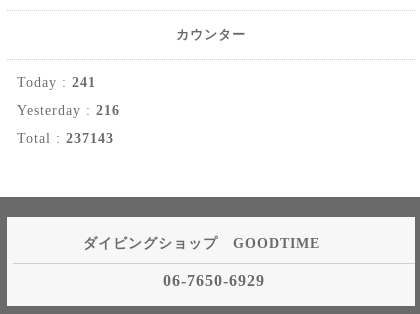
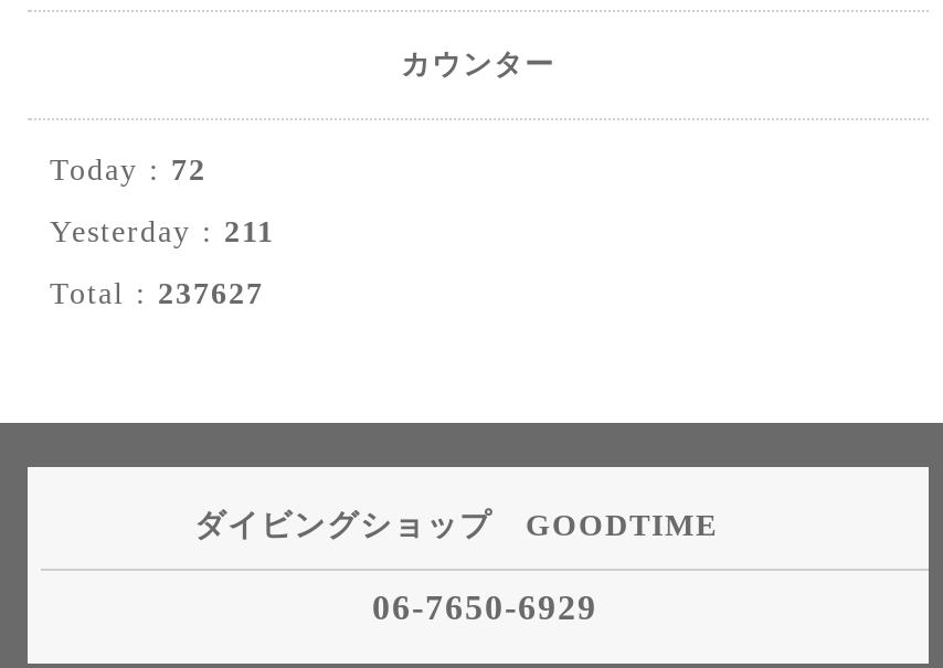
- Today : 241
+ Today : 72

- Yesterday : 216
+ Yesterday : 211

- Total : 237143
+ Total : 237627
